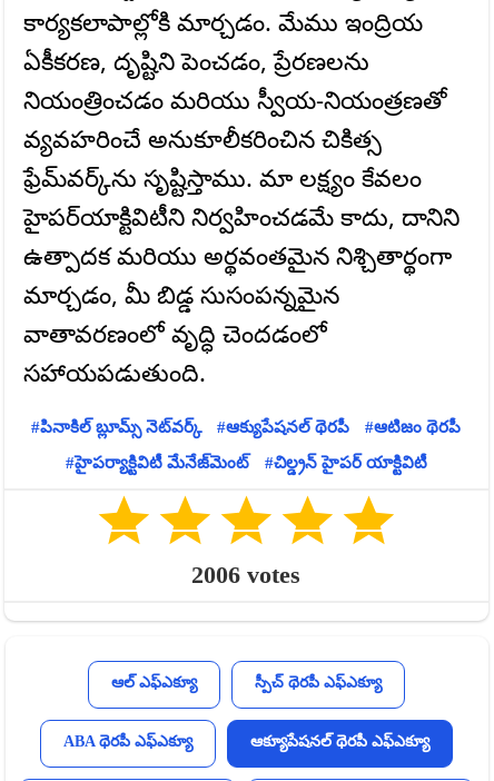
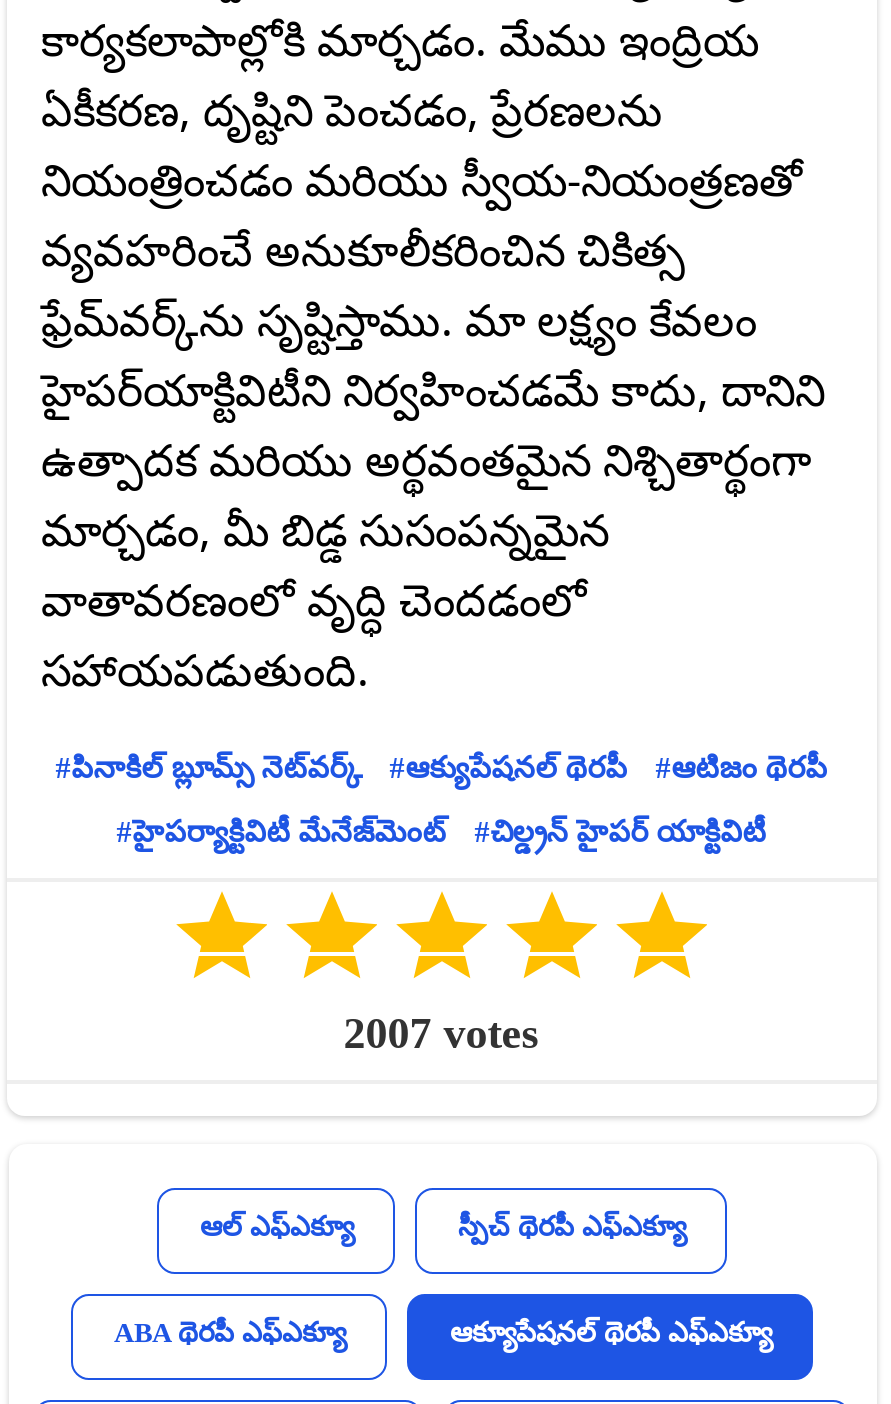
- 2006 votes
+ 2007 votes
